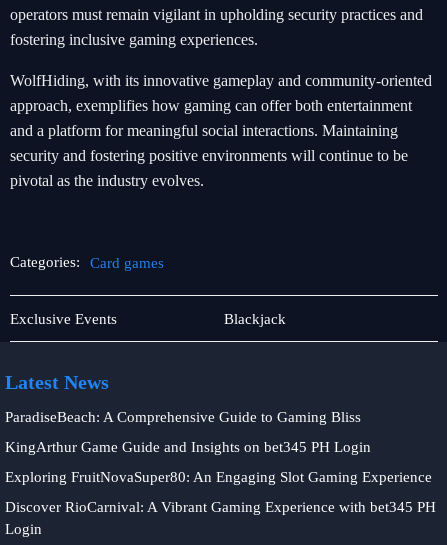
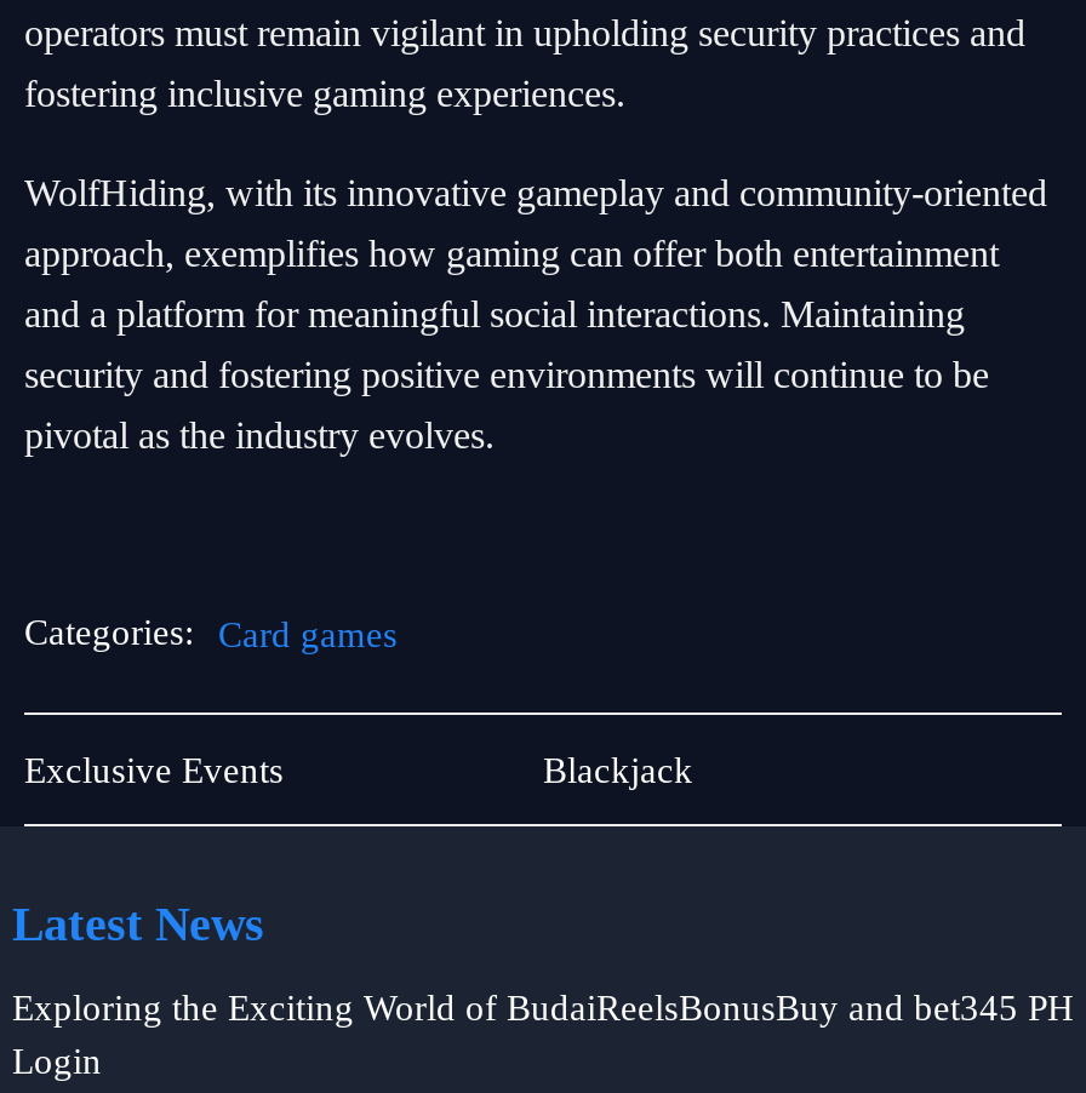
- ParadiseBeach: A Comprehensive Guide to Gaming Bliss
- KingArthur Game Guide and Insights on bet345 PH Login
- Exploring FruitNovaSuper80: An Engaging Slot Gaming Experience
- Discover RioCarnival: A Vibrant Gaming Experience with bet345 PH
+ Exploring the Exciting World of BudaiReelsBonusBuy and bet345 PH
